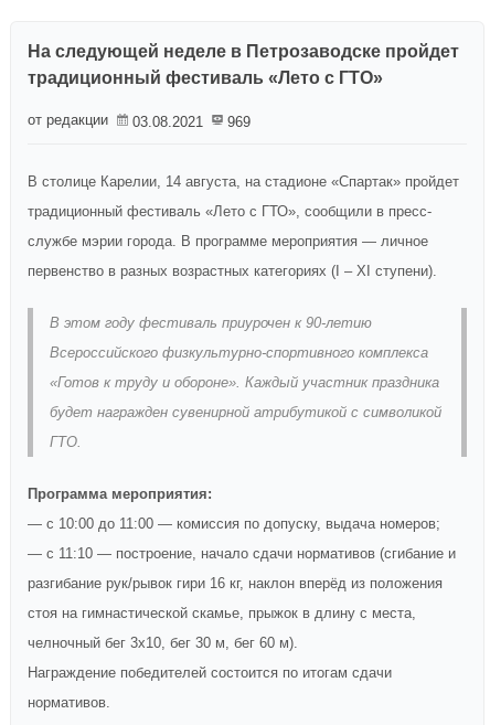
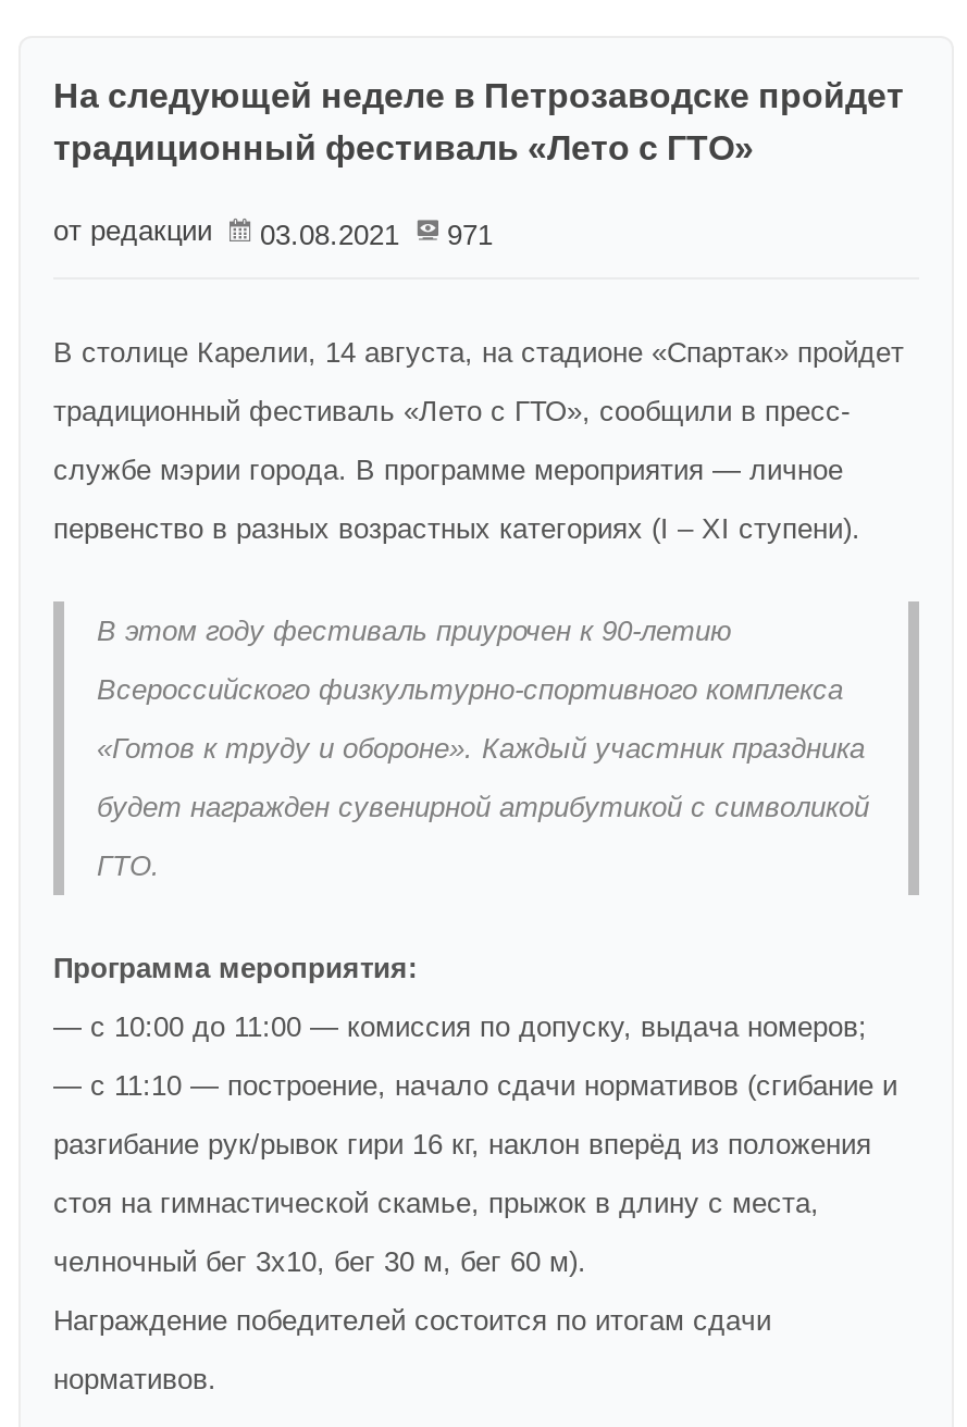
- от редакции 03.08.2021 969
+ от редакции 03.08.2021 971
